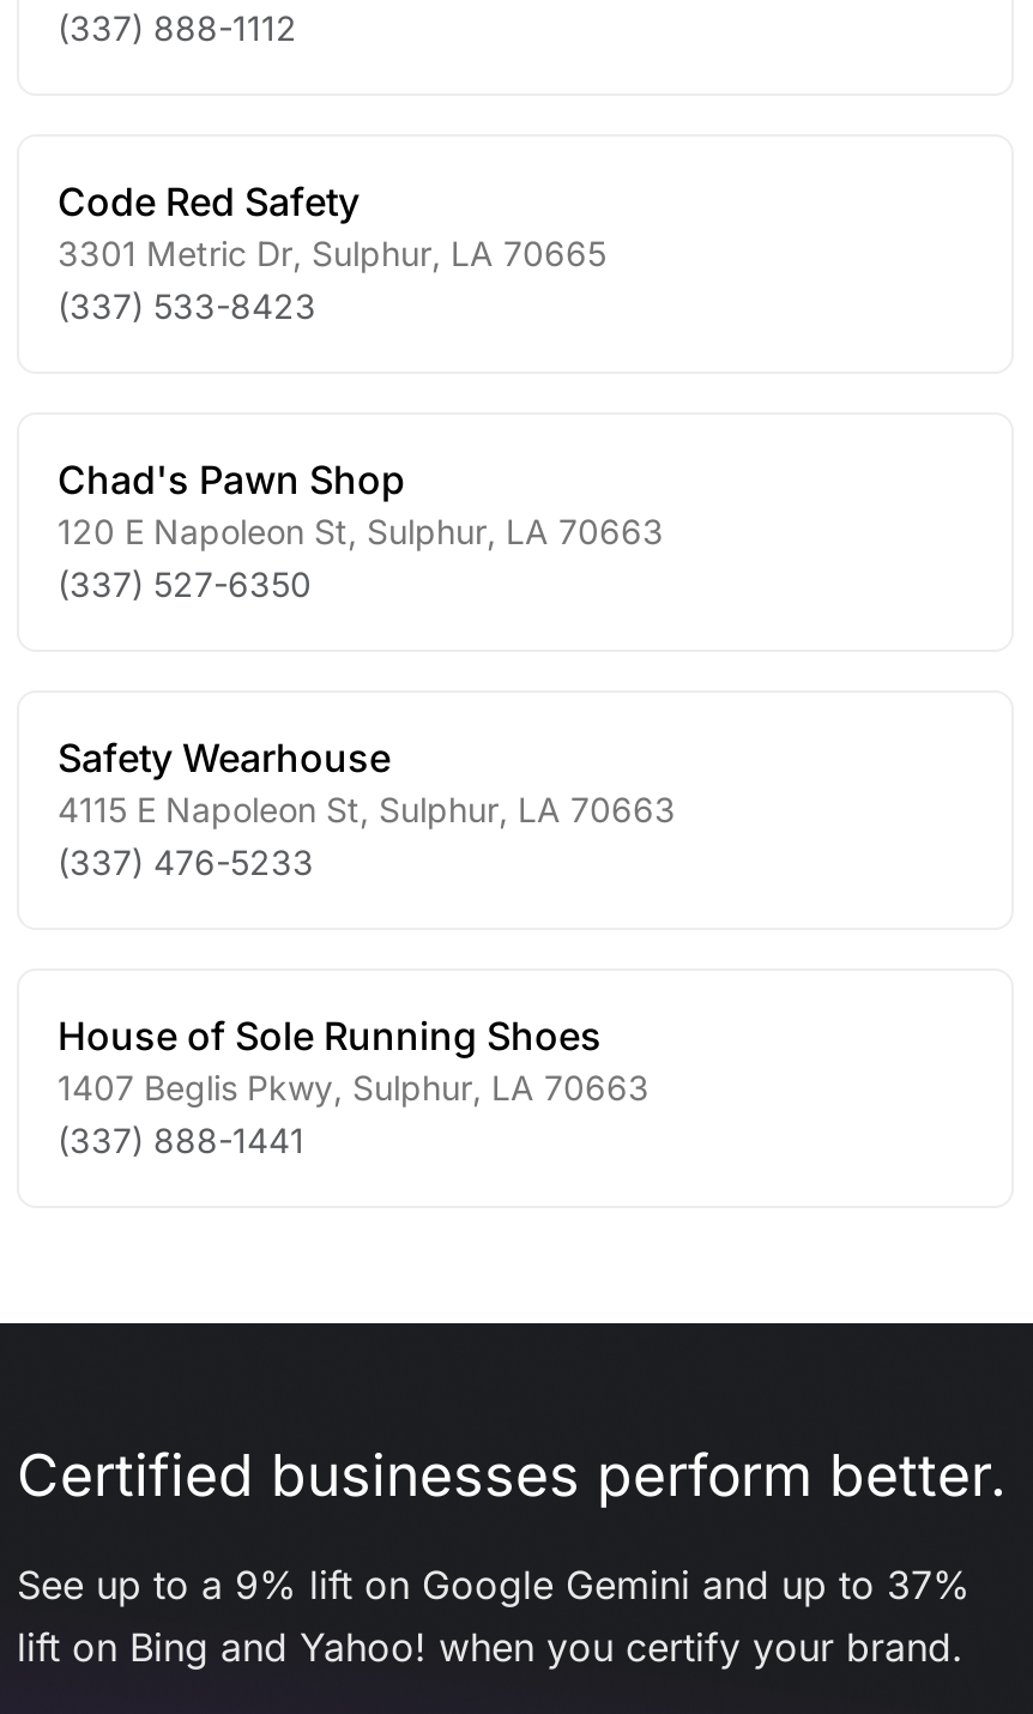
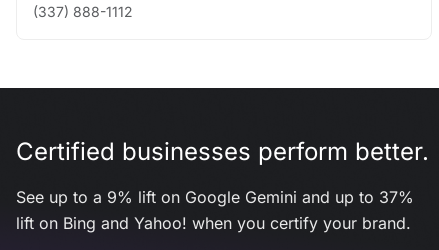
- Code Red Safety
- 3301 Metric Dr, Sulphur, LA 70665
- (337) 533-8423

- Chad's Pawn Shop
- 120 E Napoleon St, Sulphur, LA 70663
- (337) 527-6350

- Safety Wearhouse
- 4115 E Napoleon St, Sulphur, LA 70663
- (337) 476-5233

- House of Sole Running Shoes
- 1407 Beglis Pkwy, Sulphur, LA 70663
- (337) 888-1441
